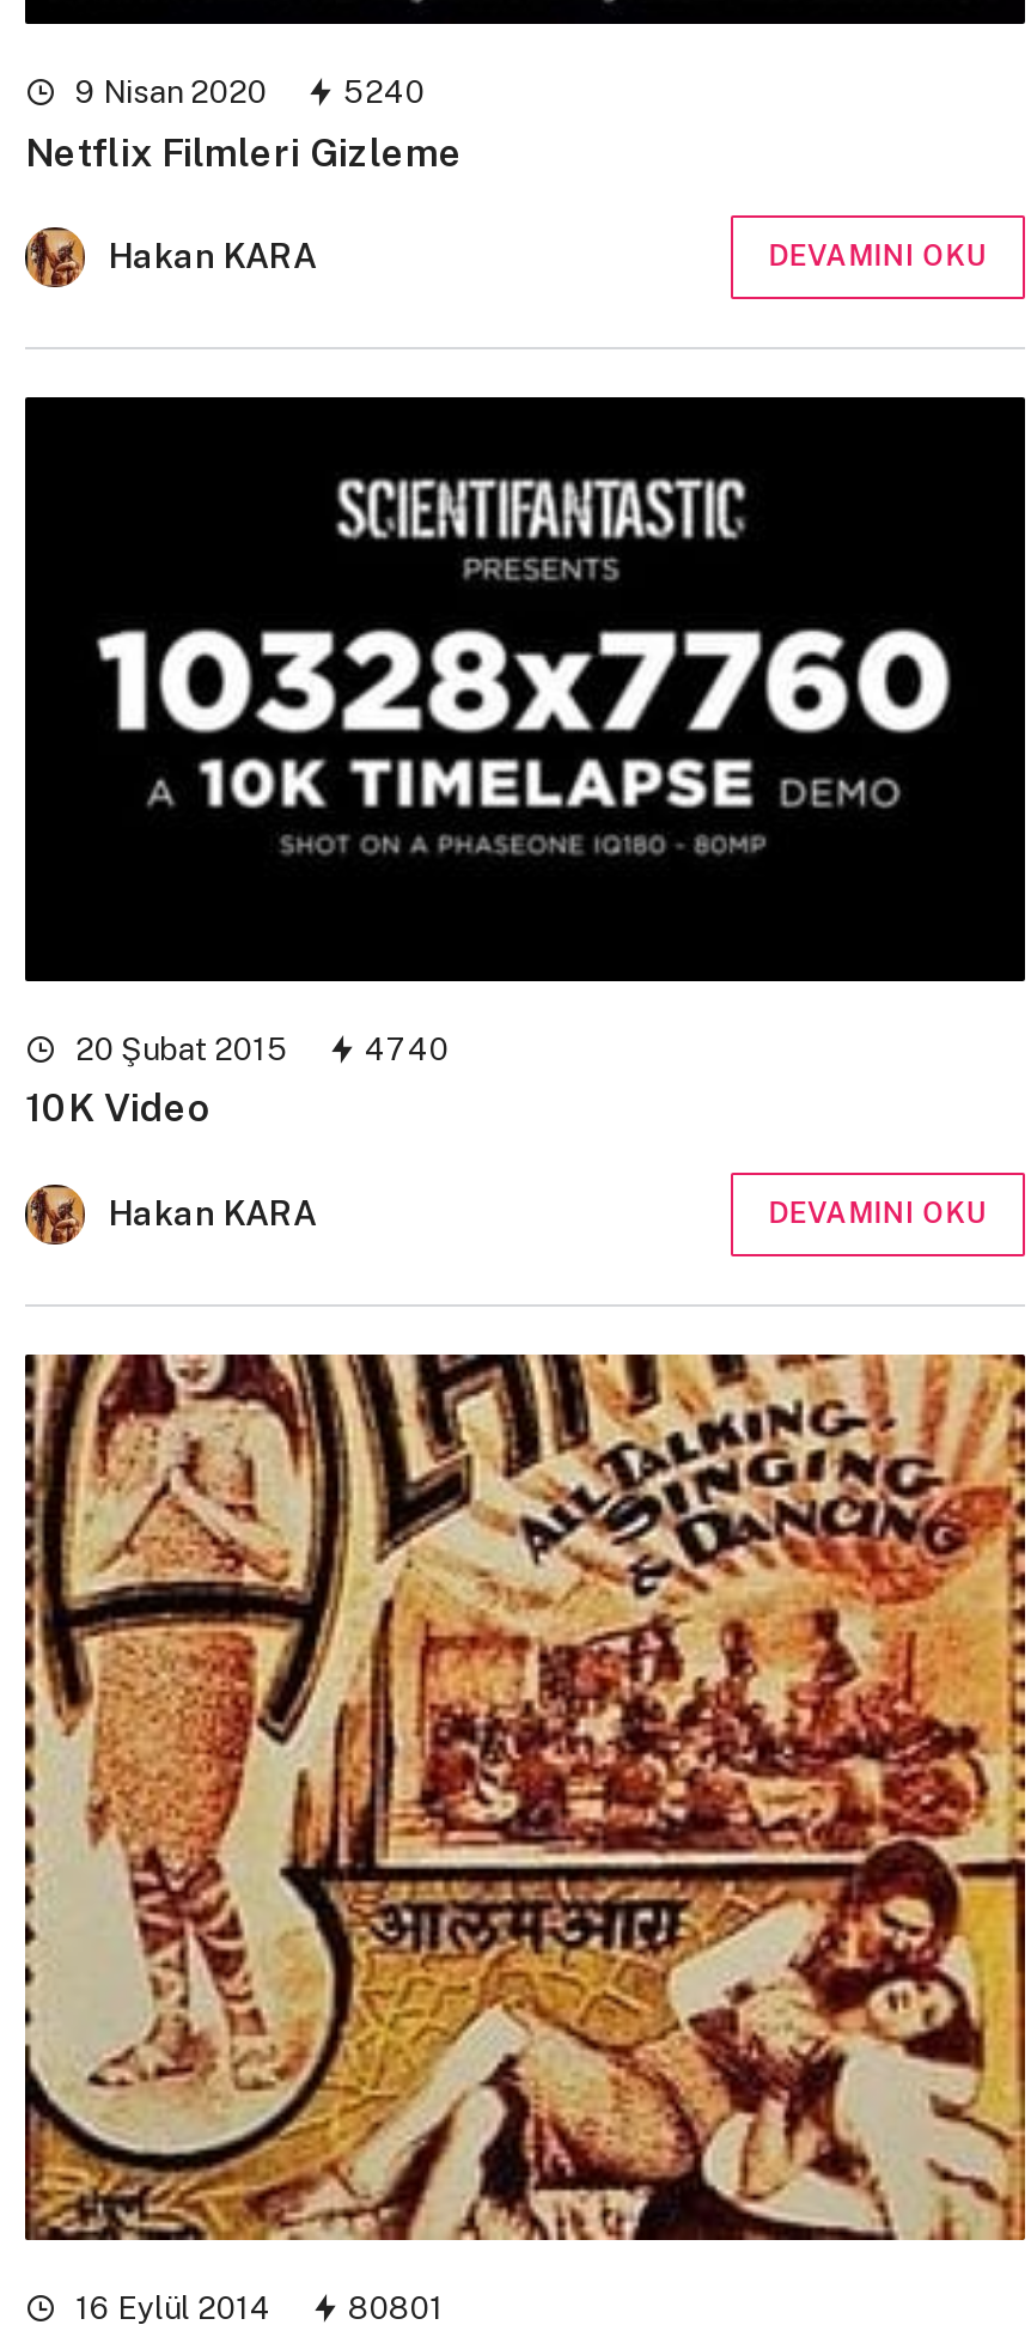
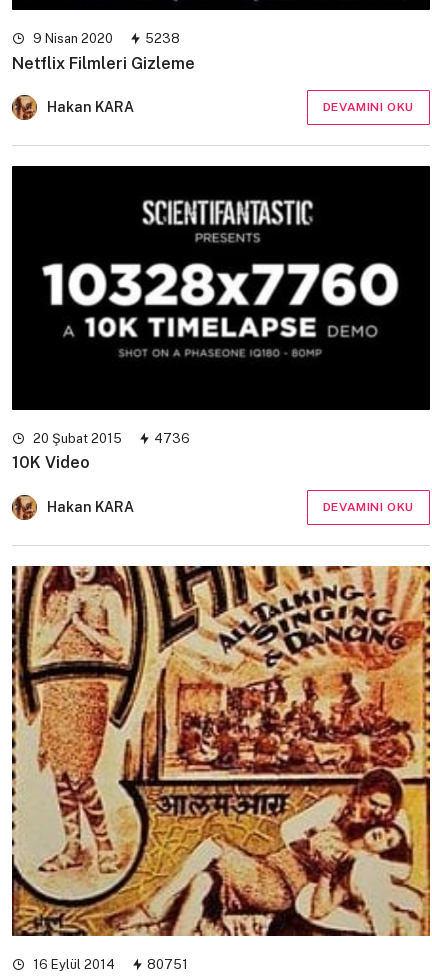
- 9 Nisan 2020 5240
+ 9 Nisan 2020 5238

- 20 Şubat 2015 4740
+ 20 Şubat 2015 4736

- 16 Eylül 2014 80801
+ 16 Eylül 2014 80751
